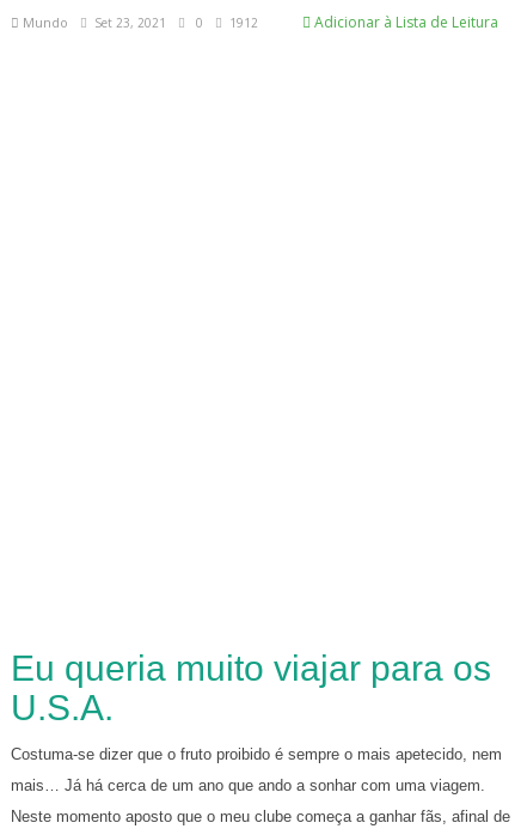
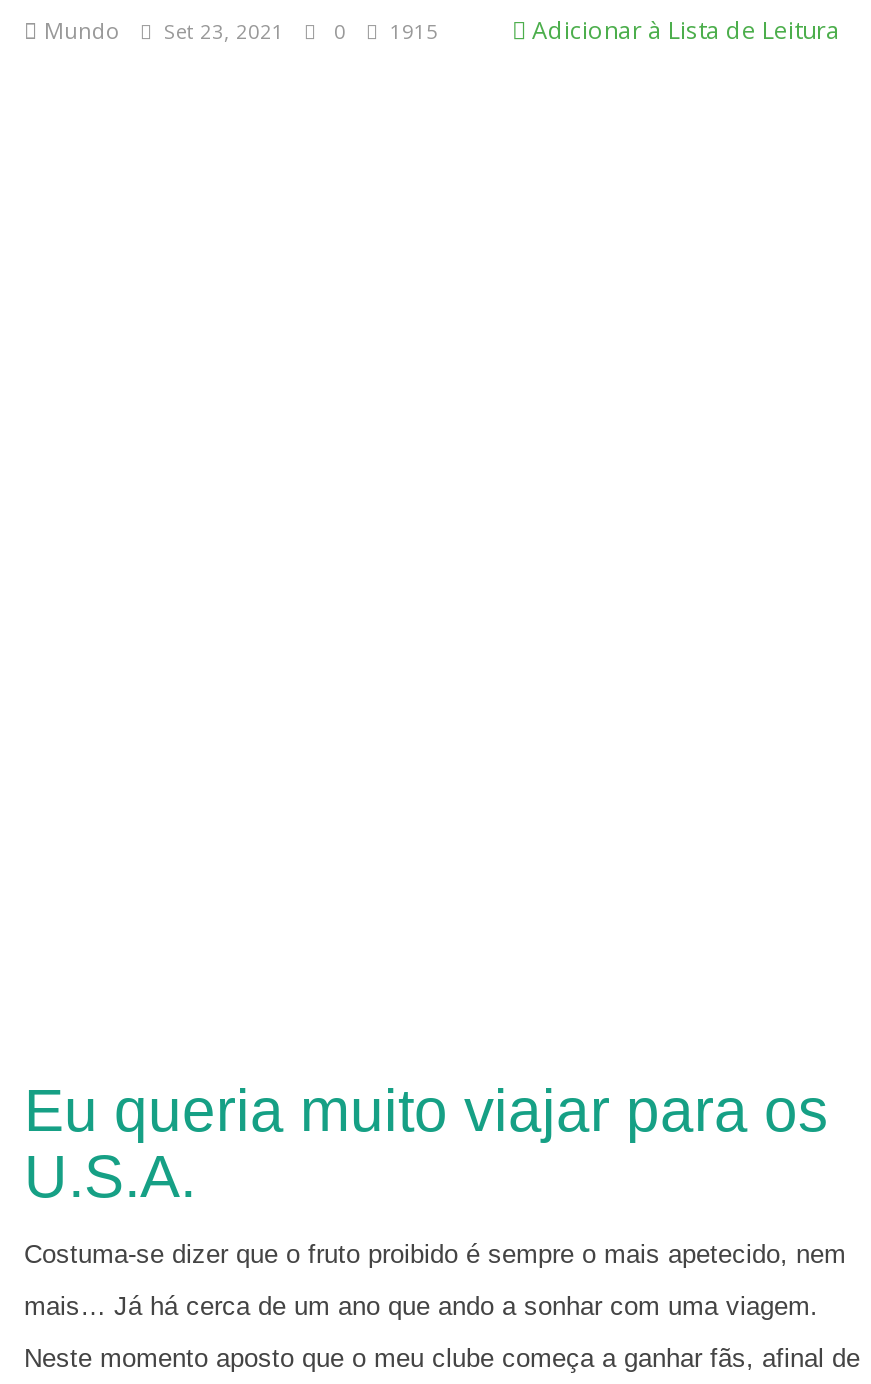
- 1912
+ 1915
